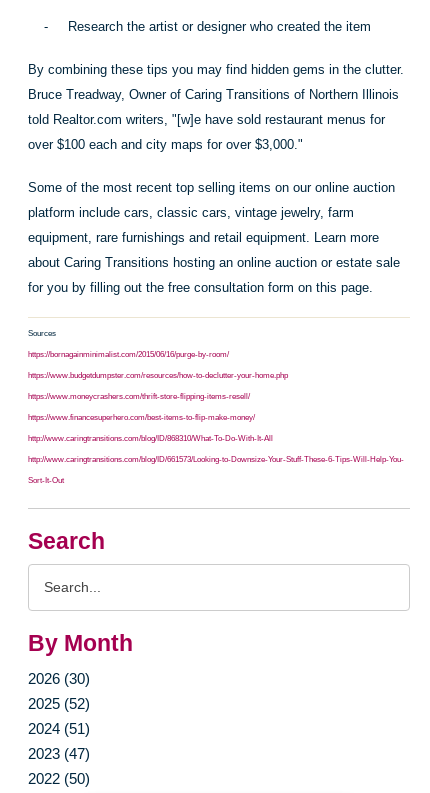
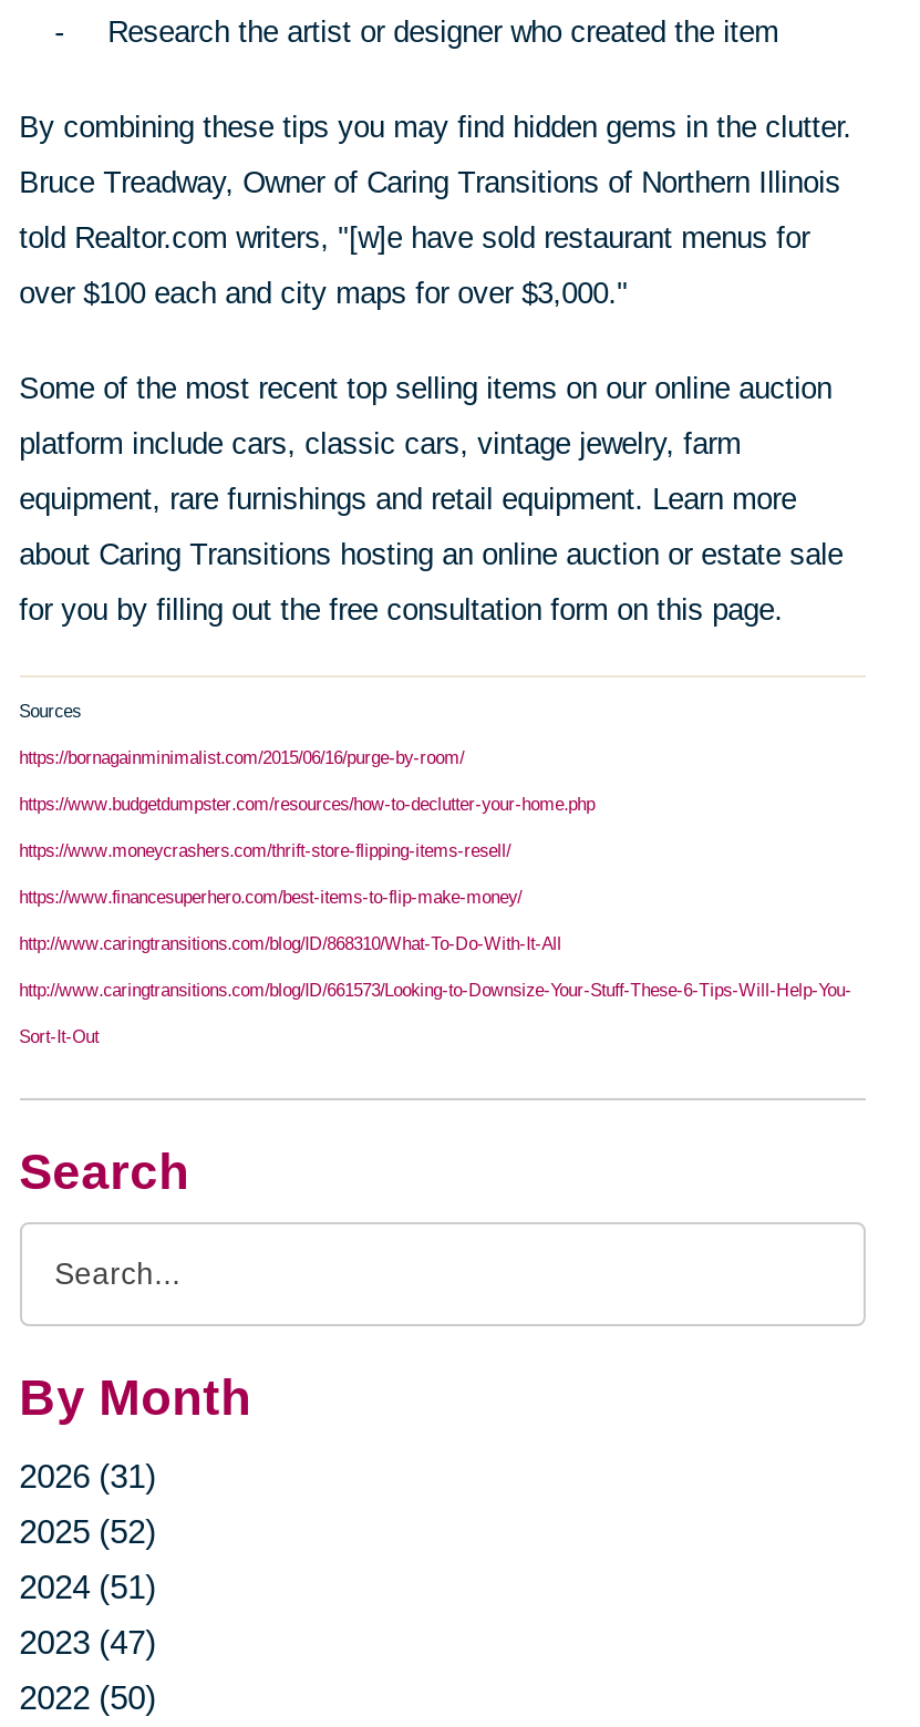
- 2026 (30)
+ 2026 (31)
